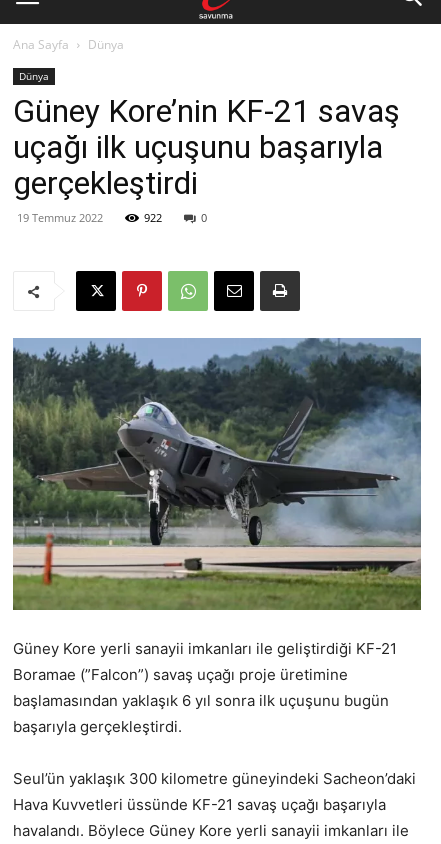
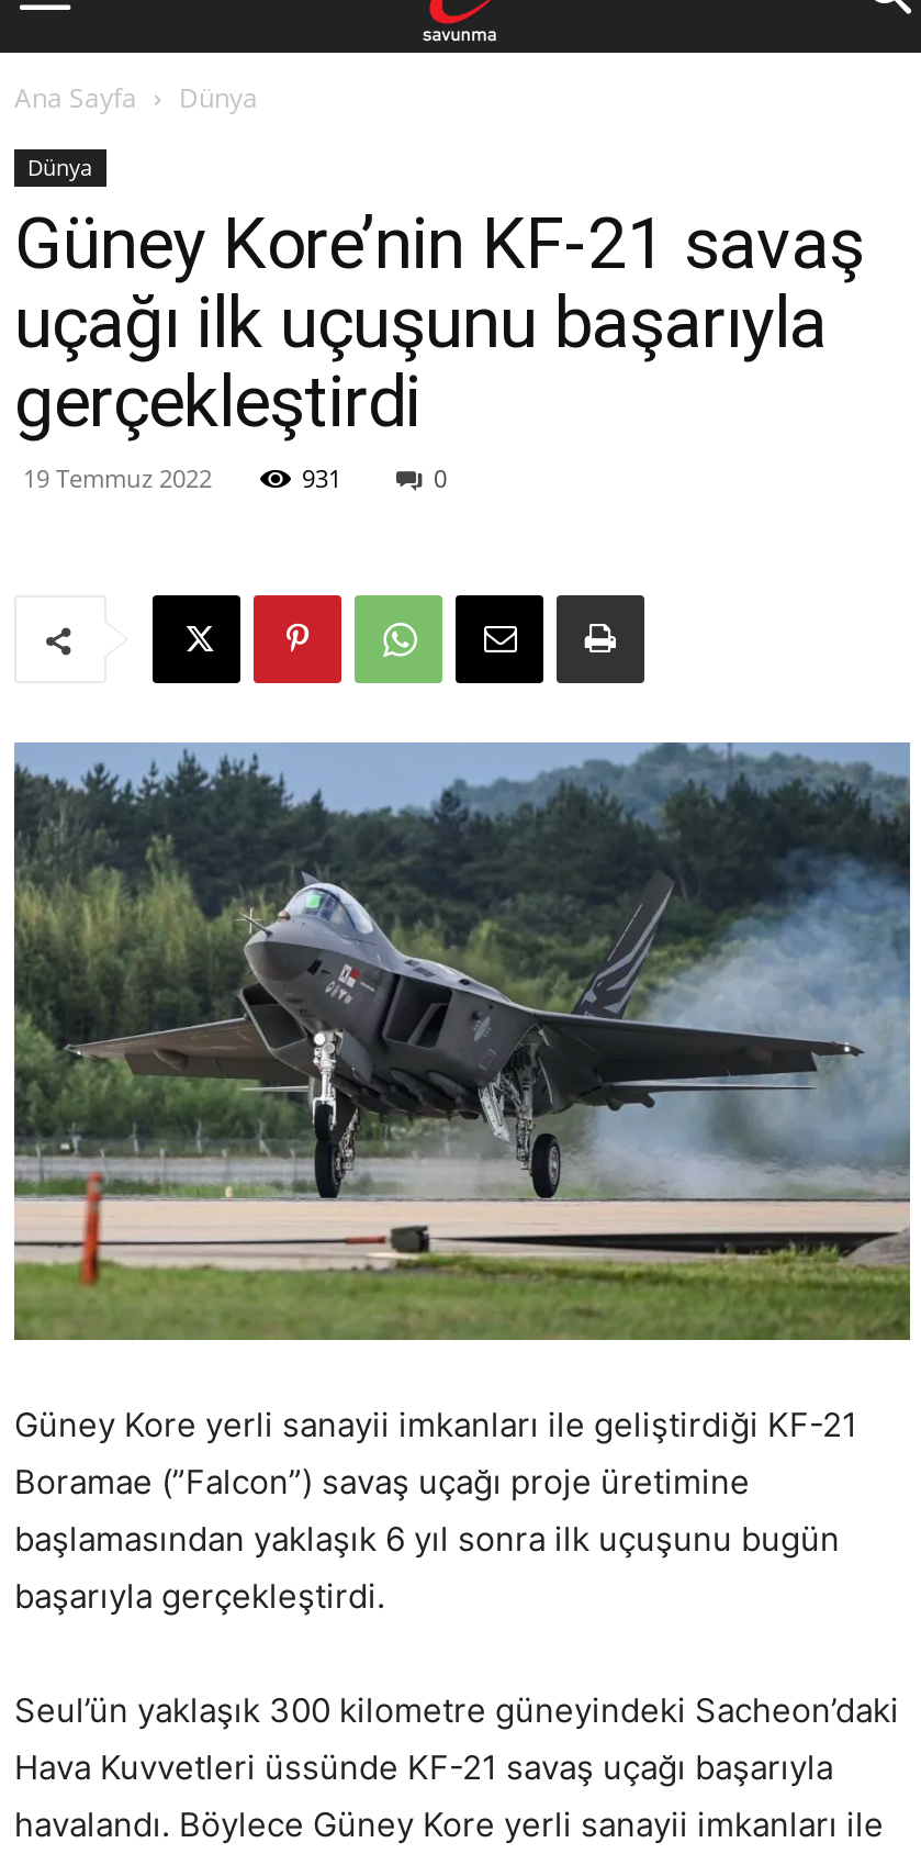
- 922
+ 931
